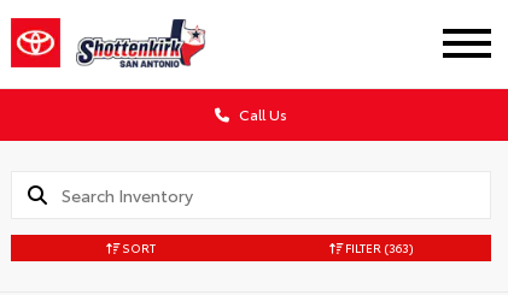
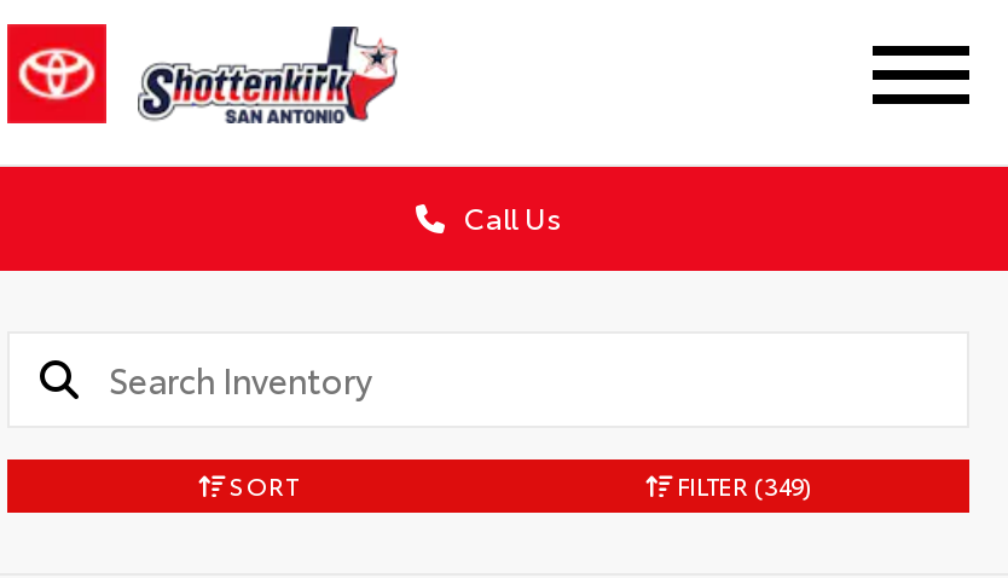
- FILTER (363)
+ FILTER (349)
